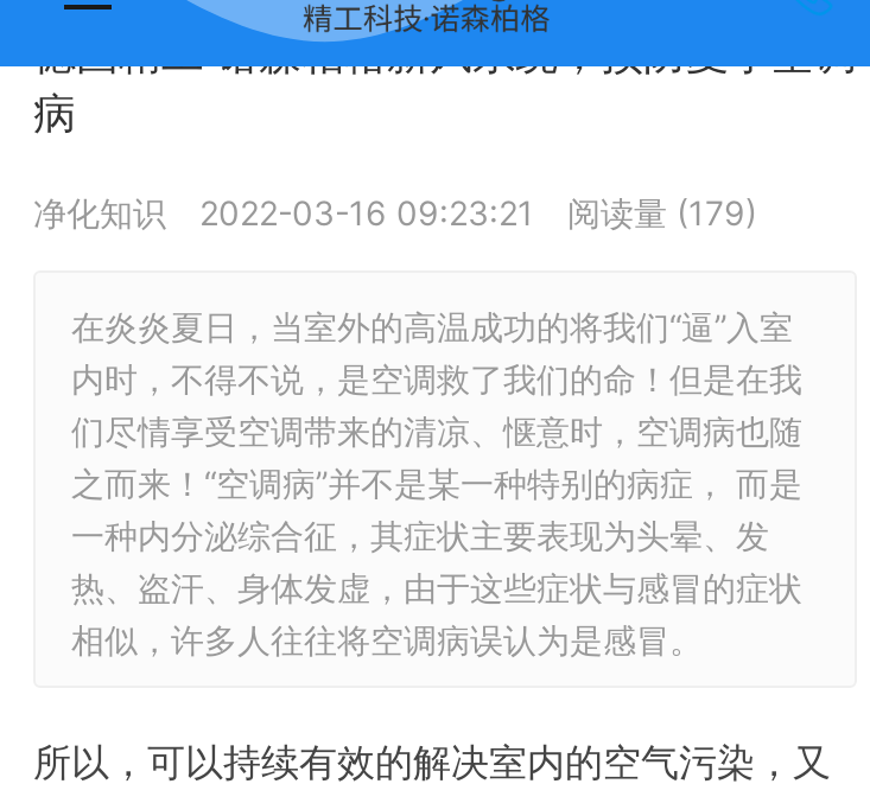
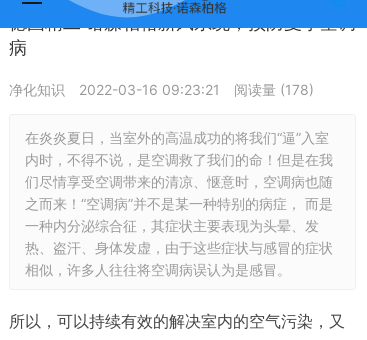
- 净化知识 2022-03-16 09:23:21 阅读量 (179)
+ 净化知识 2022-03-16 09:23:21 阅读量 (178)
